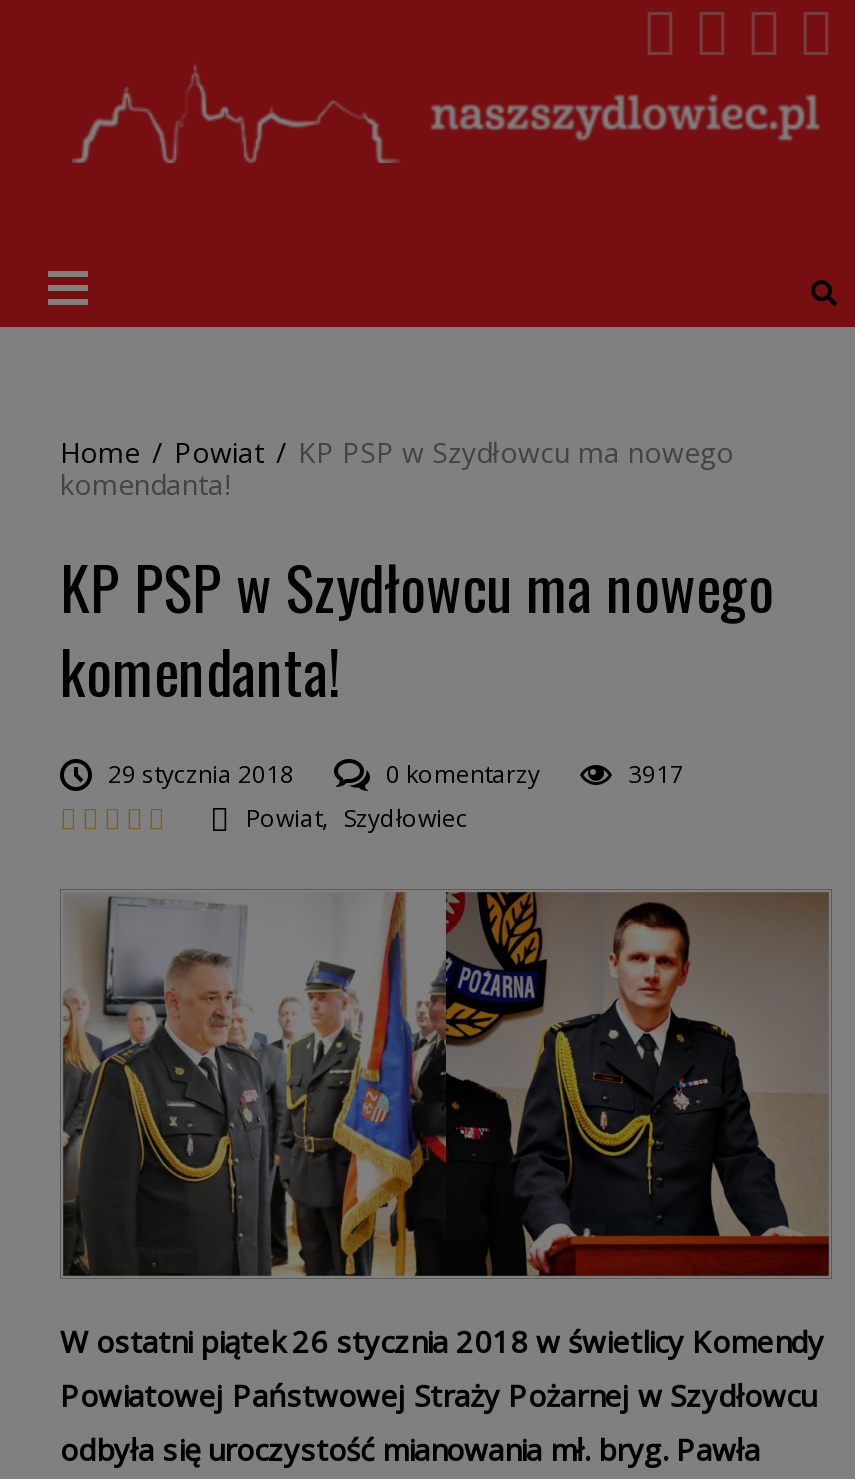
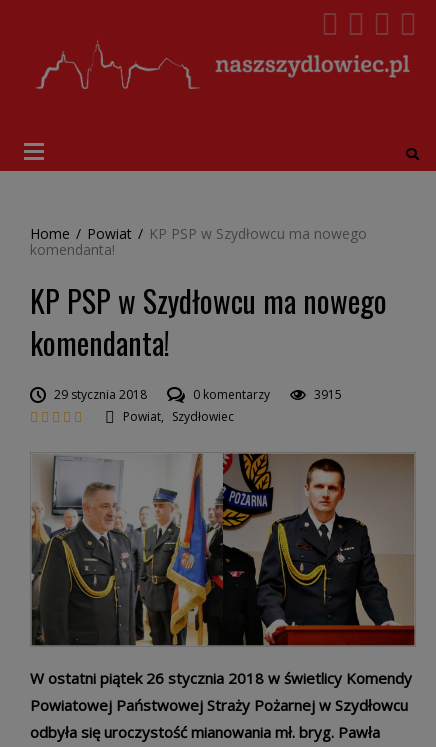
- 3917
+ 3915
